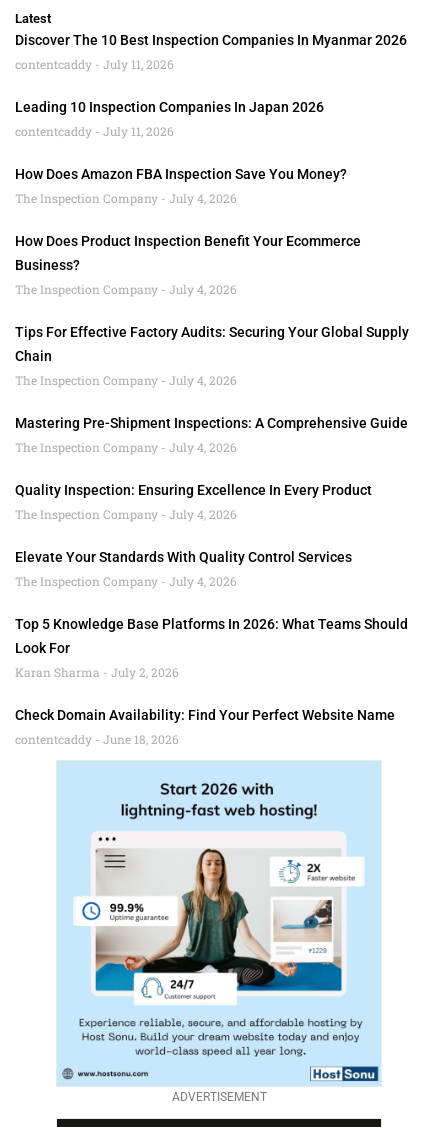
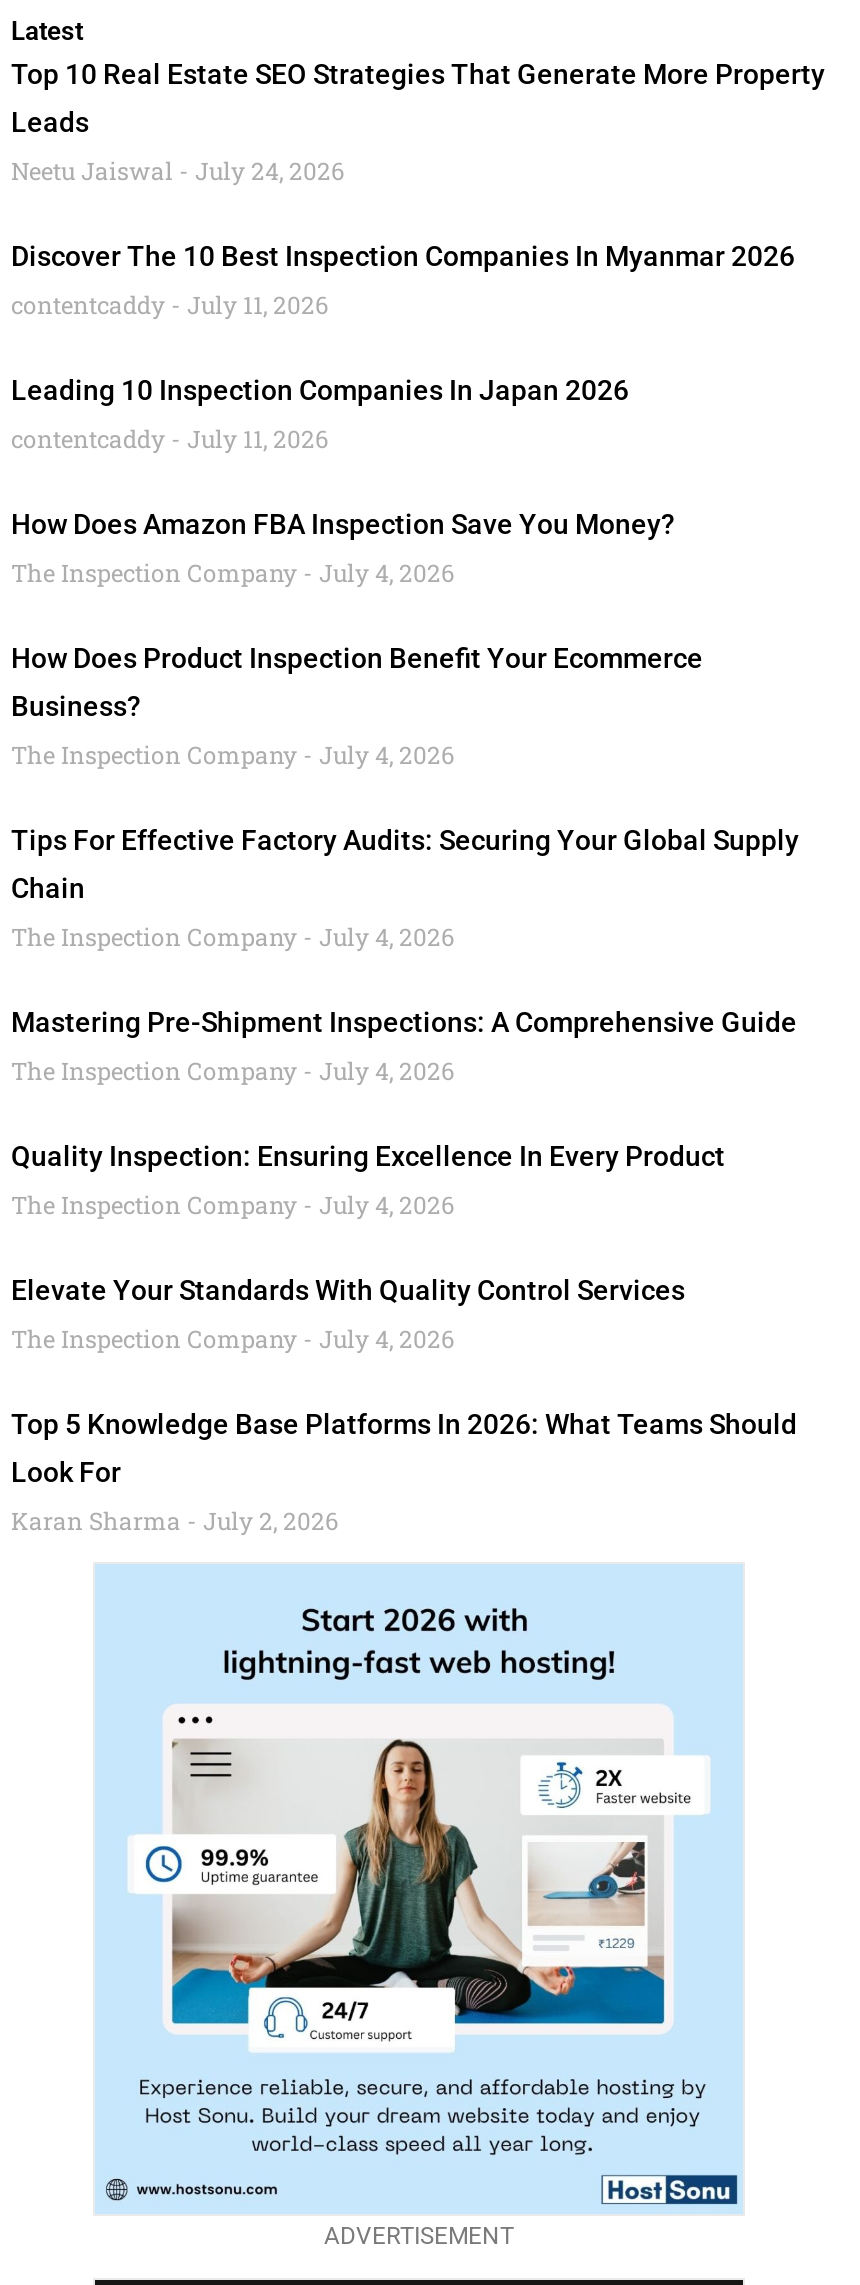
+ Top 10 Real Estate SEO Strategies That Generate More Property
+ Leads
+ Neetu Jaiswal July 24, 2026

moved down: Discover The 10 Best Inspection Companies In Myanmar 2026 | contentcaddy July 11, 2026 | Leading 10 Inspection Companies In Japan 2026 | ... | Look For | Karan Sharma July 2, 2026

- Check Domain Availability: Find Your Perfect Website Name
- contentcaddy June 18, 2026
